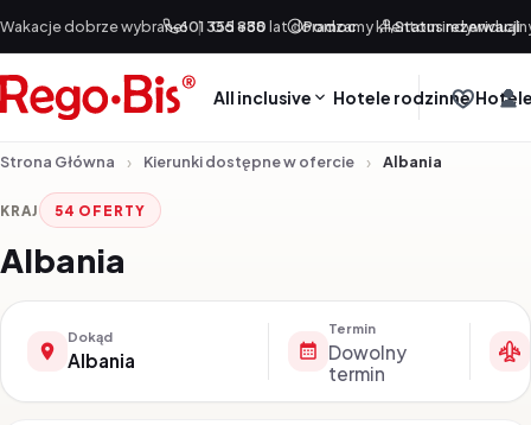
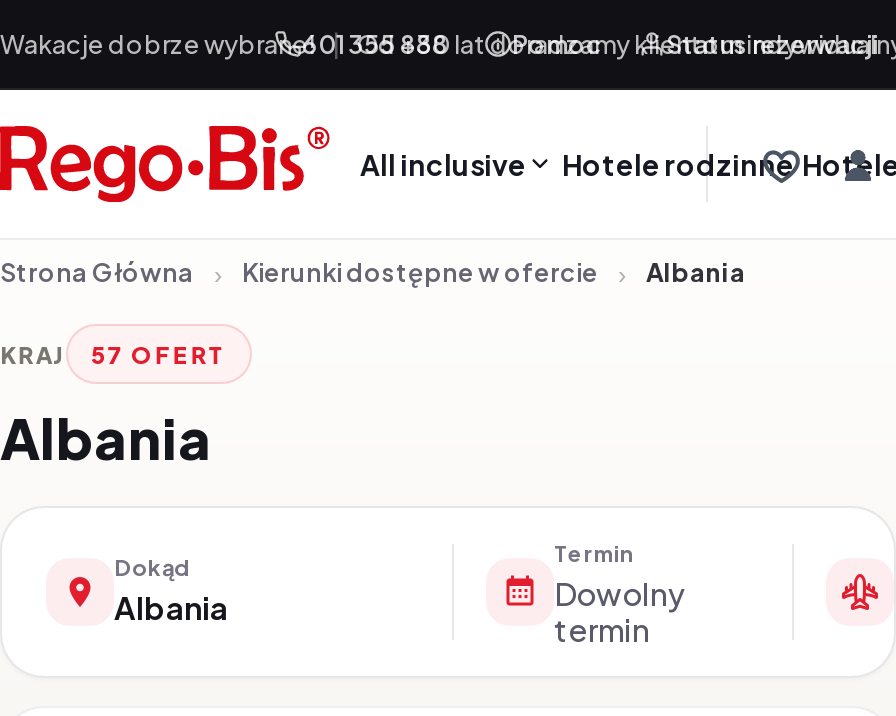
- KRAJ 54 OFERTY
+ KRAJ 57 OFERT
